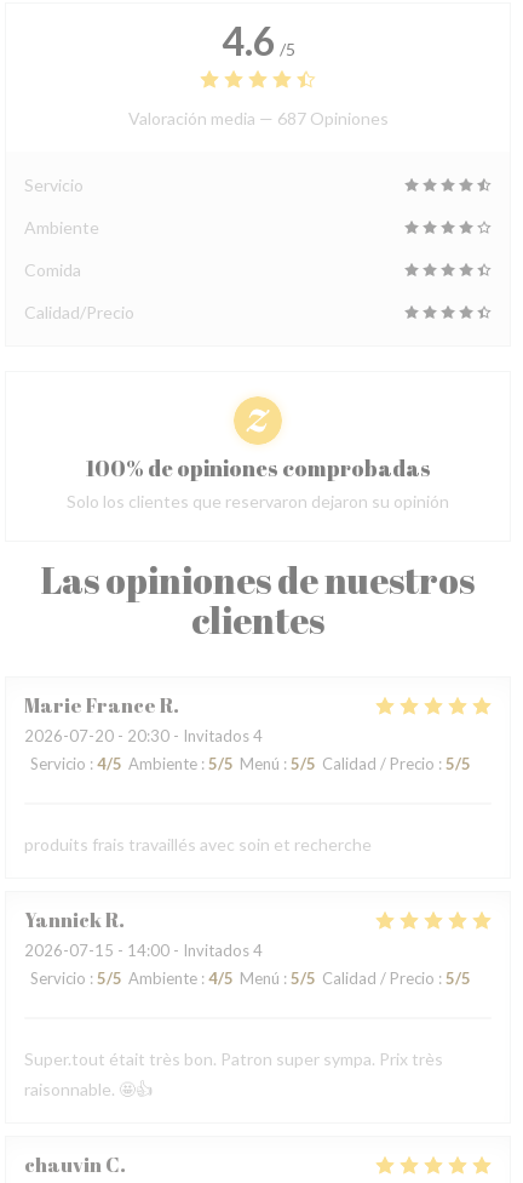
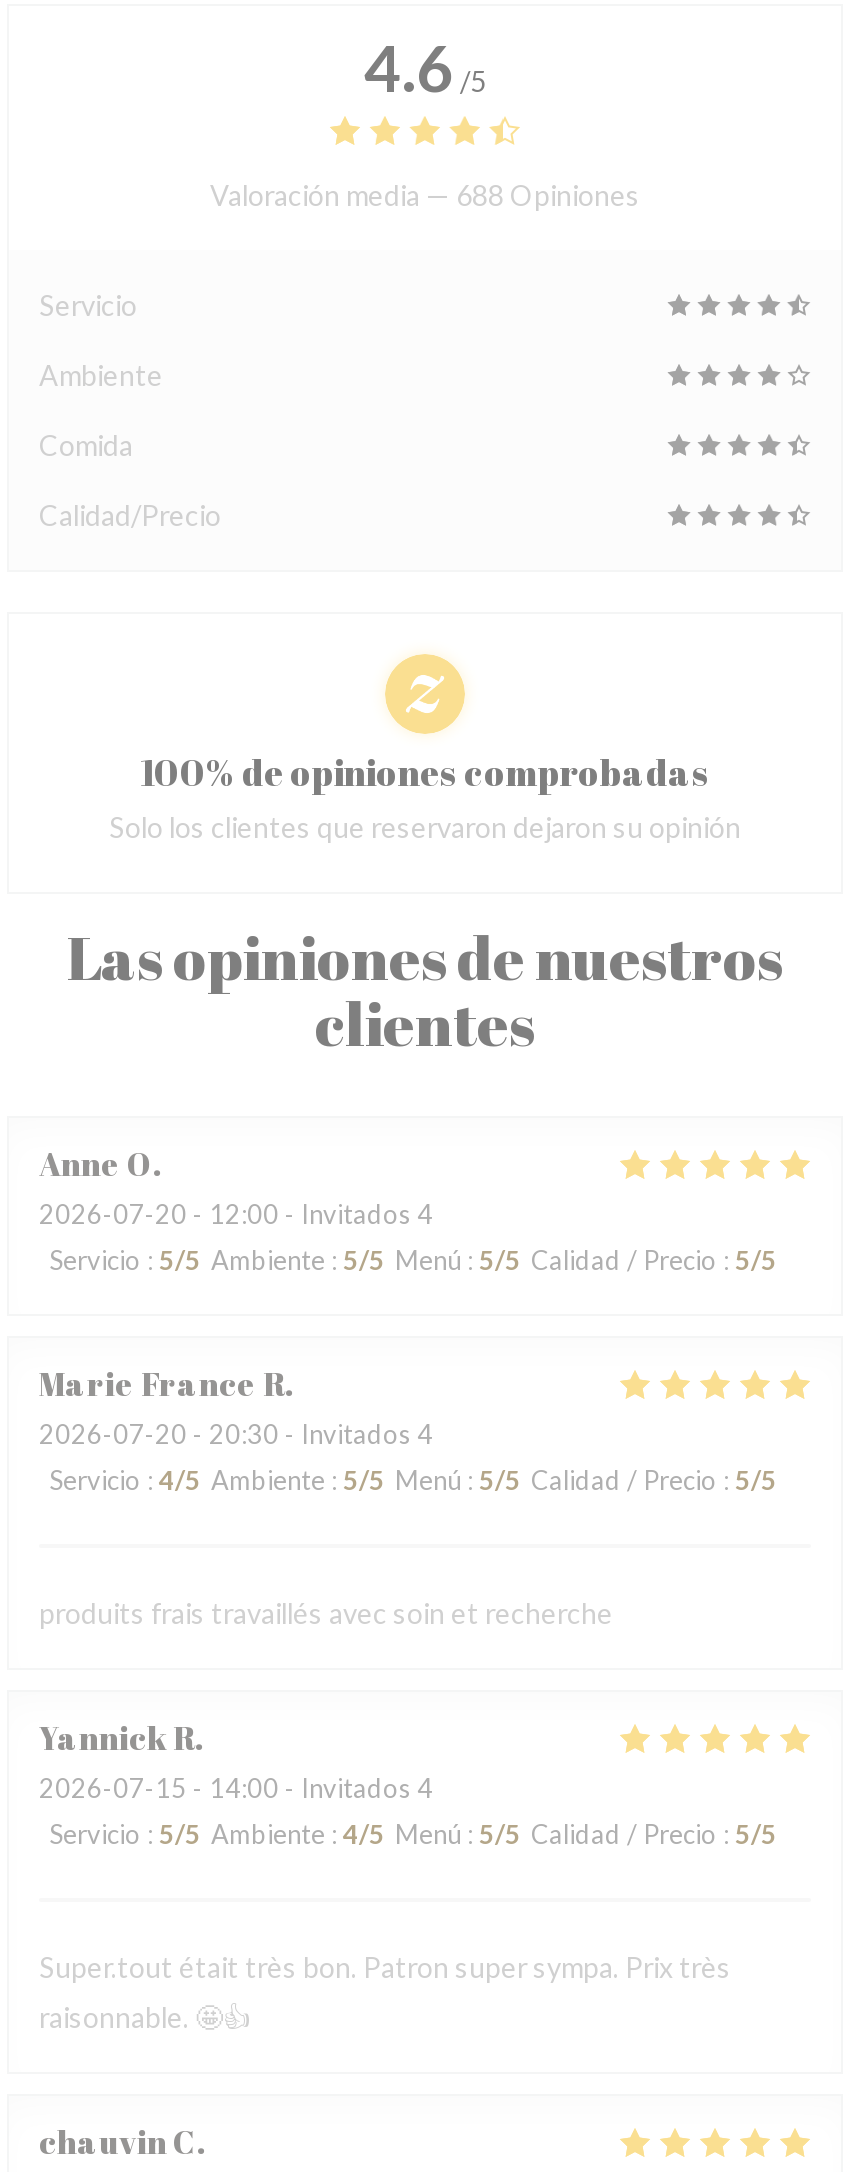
- Valoración media — 687 Opiniones
+ Valoración media — 688 Opiniones

+ Anne O
+ 2026-07-20 - 12:00 - Invitados 4
+ Servicio: 5/5 Ambiente: 5/5 Menú: 5/5 Calidad / Precio: 5/5
